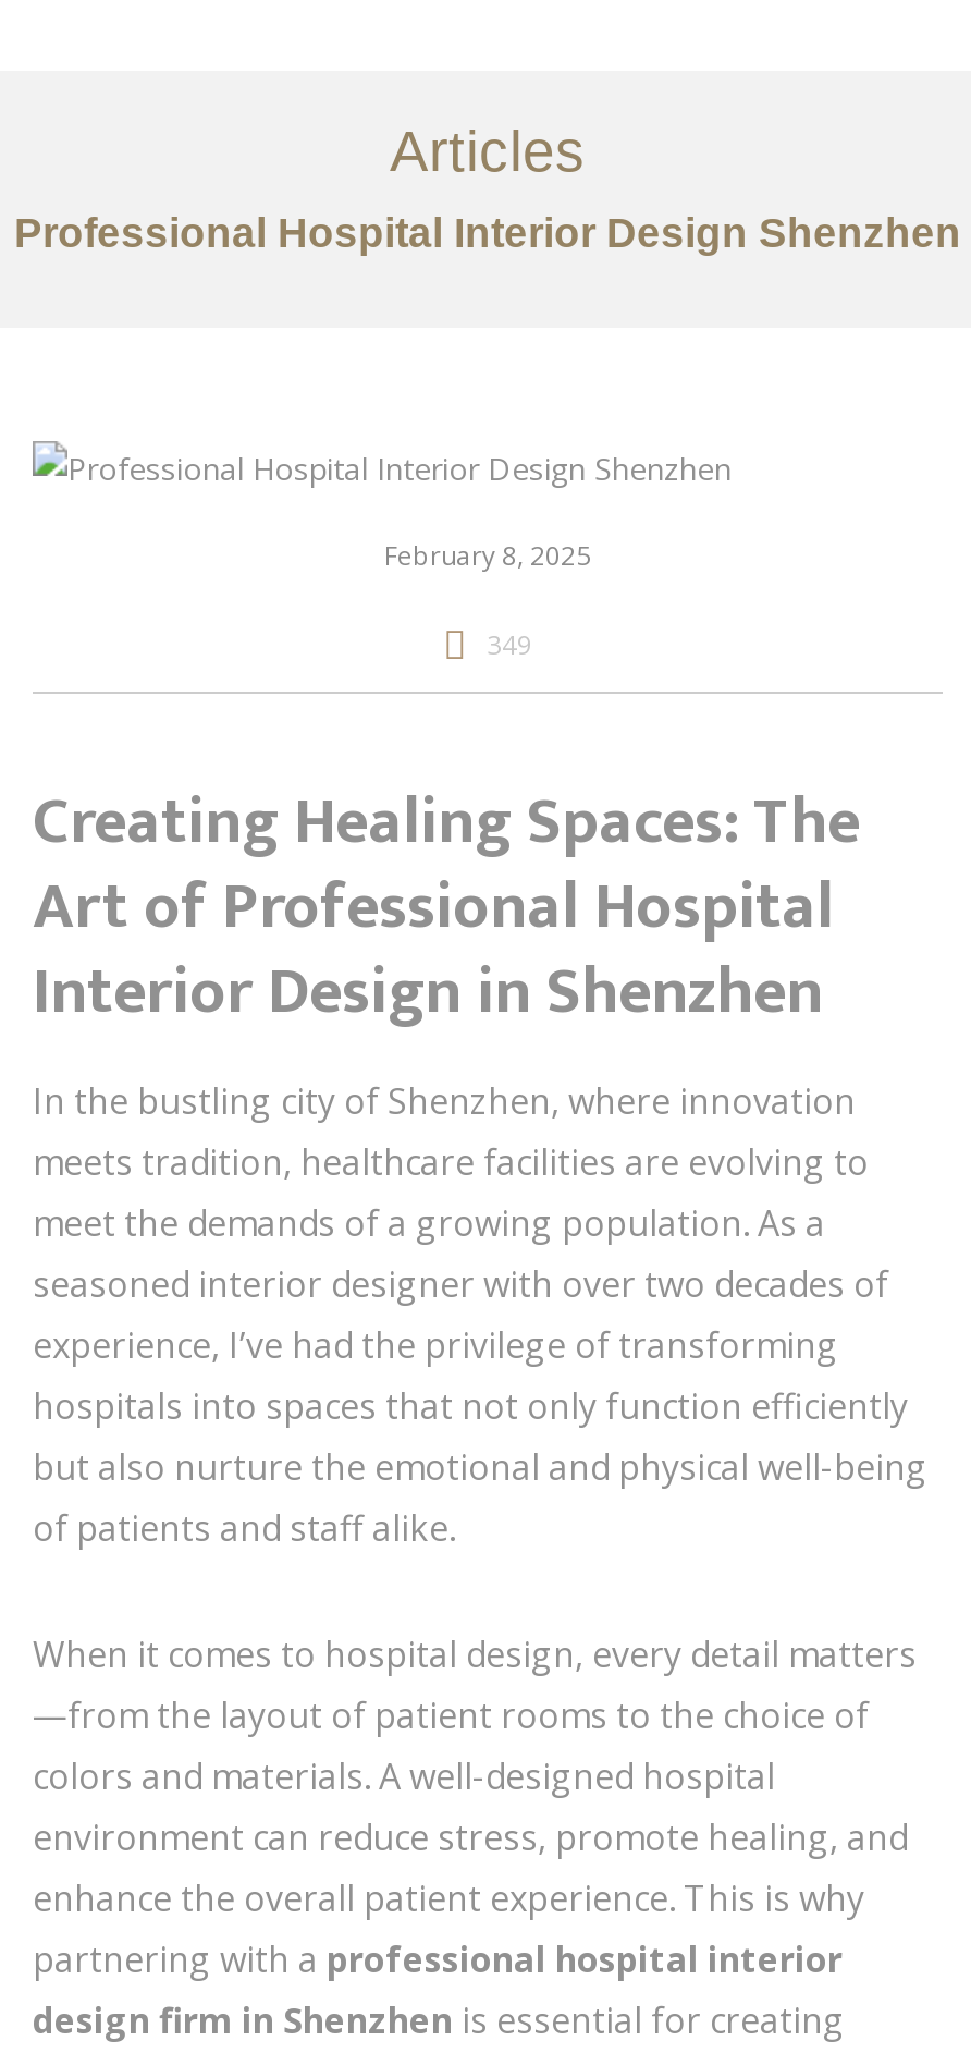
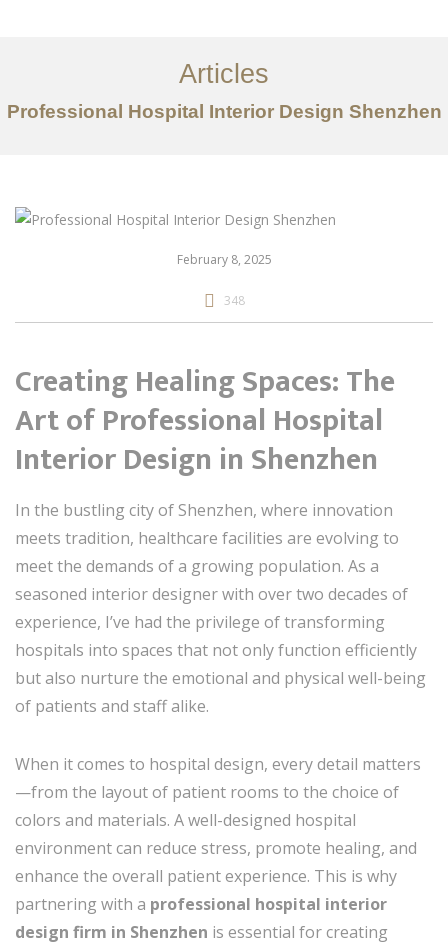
- 349
+ 348
